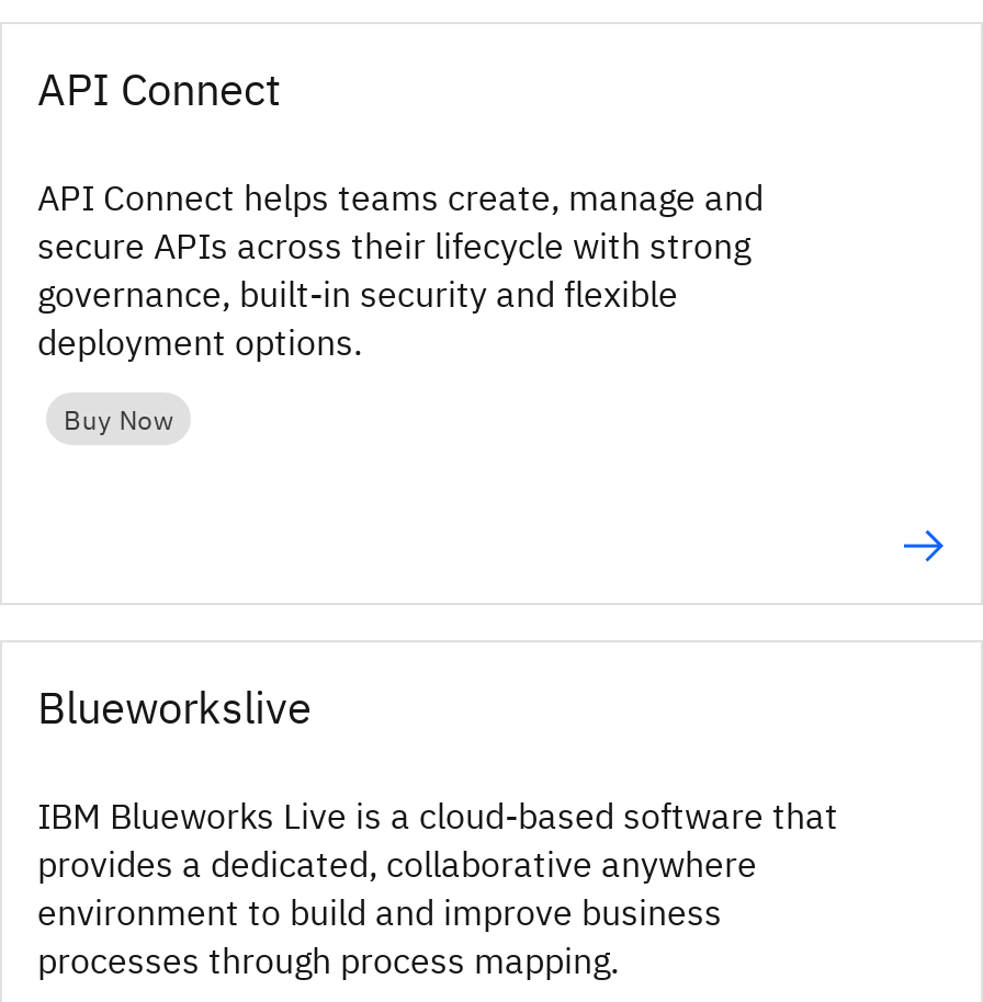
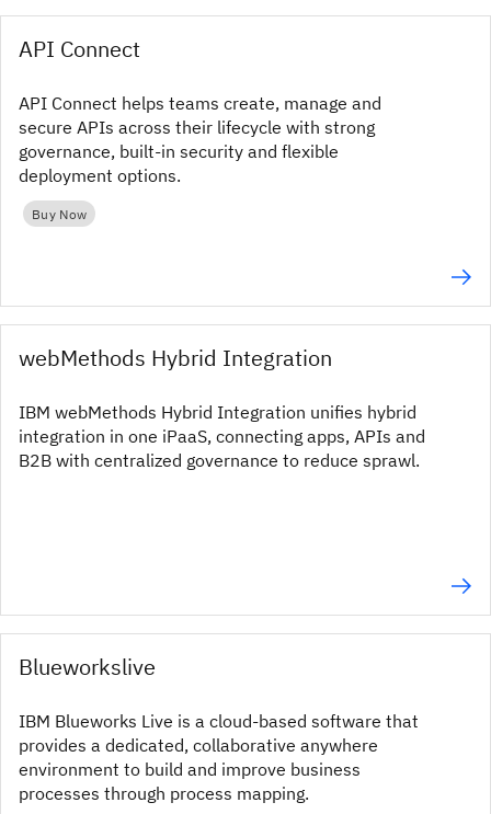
+ webMethods Hybrid Integration
+ IBM webMethods Hybrid Integration unifies hybrid
+ integration in one iPaaS, connecting apps, APIs and
+ B2B with centralized governance to reduce sprawl.
